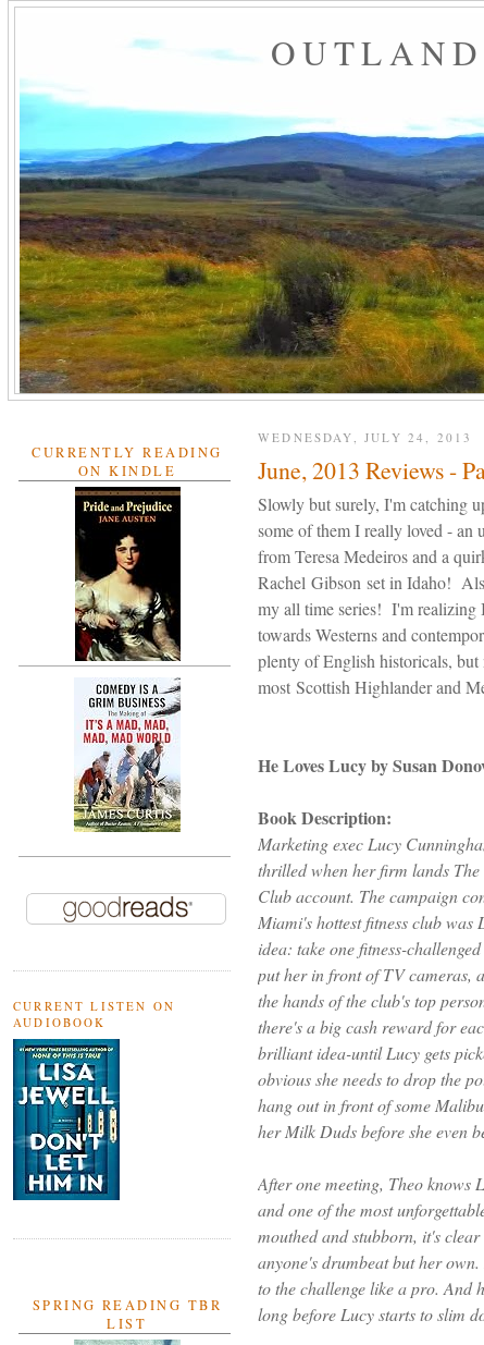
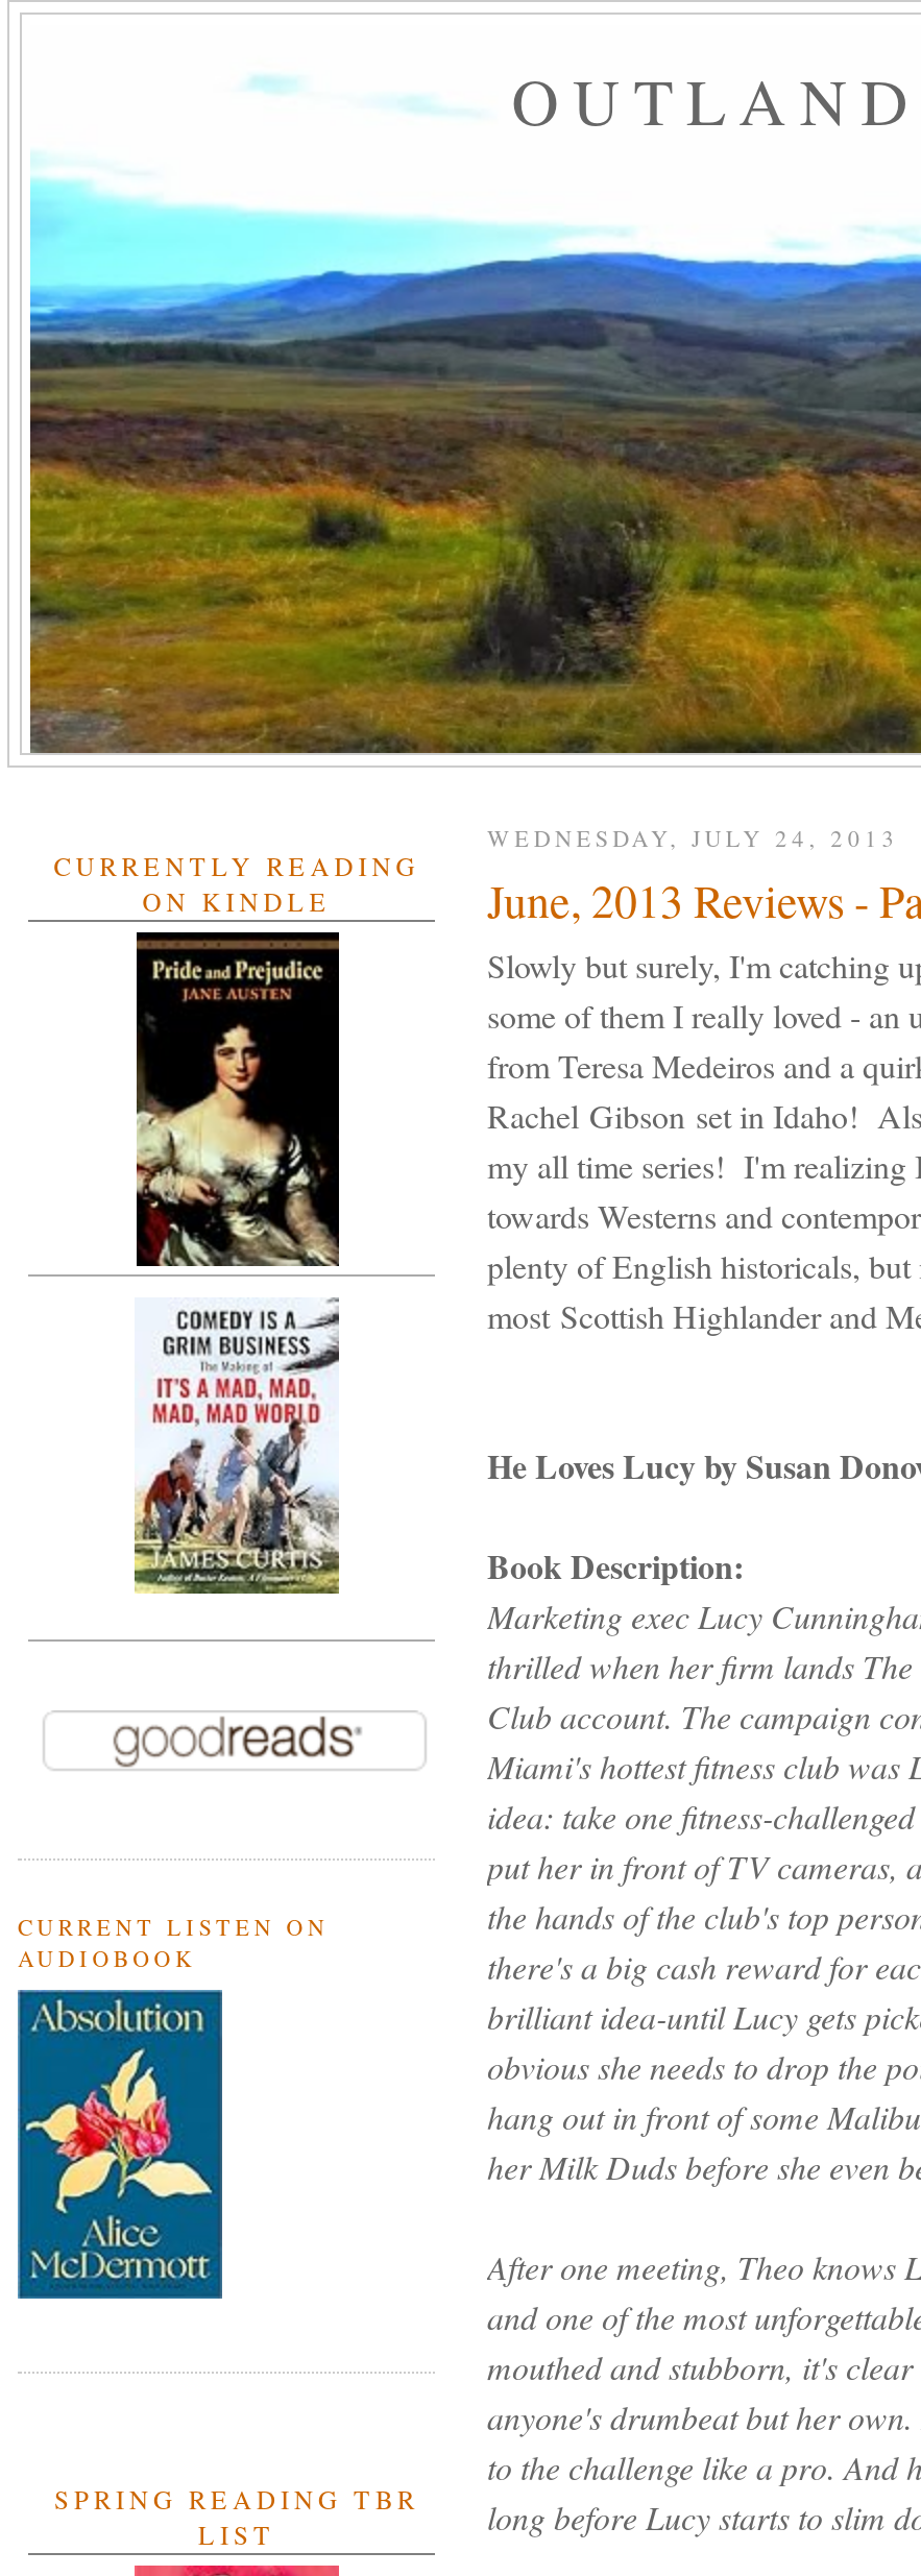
- [image]
+ [image]
